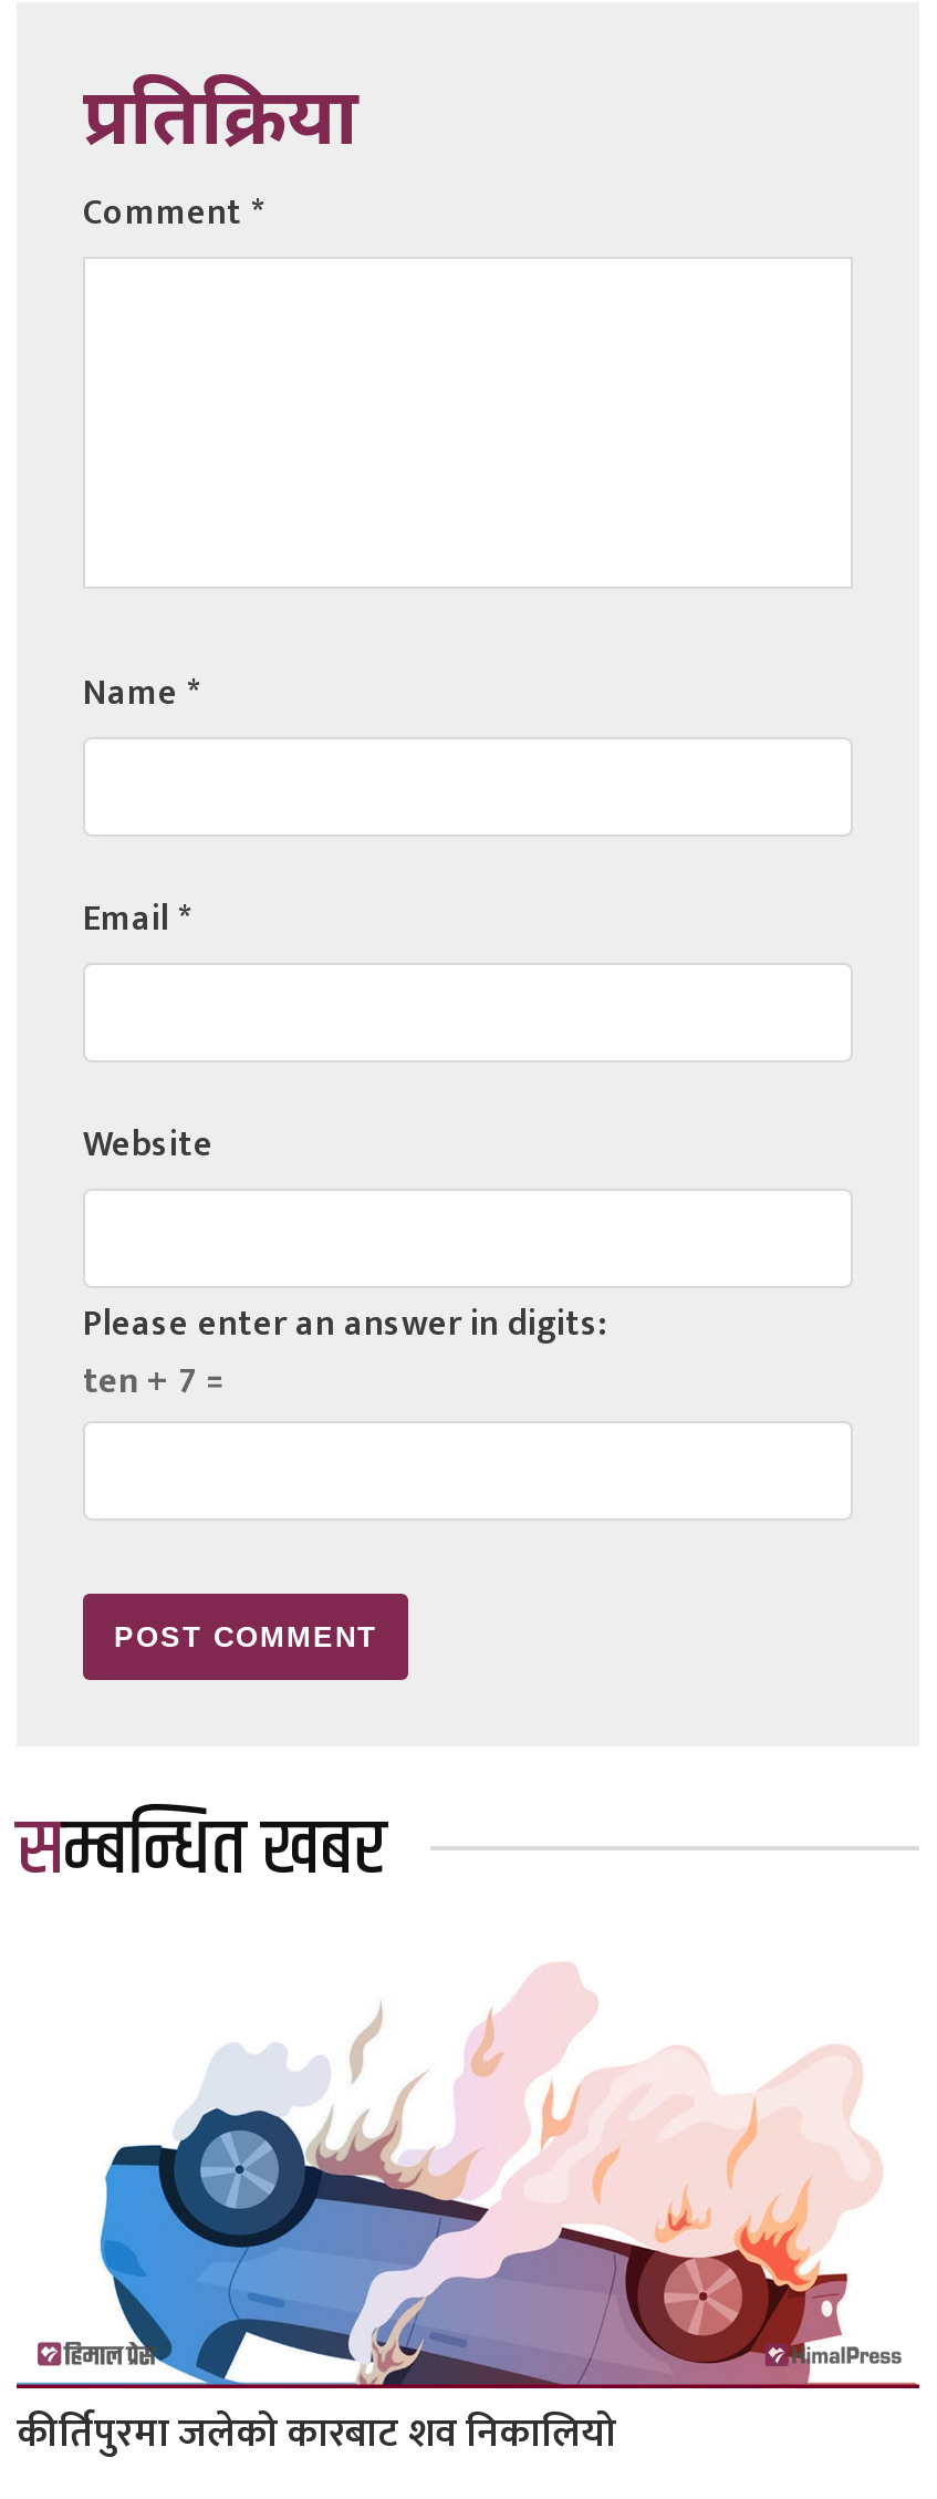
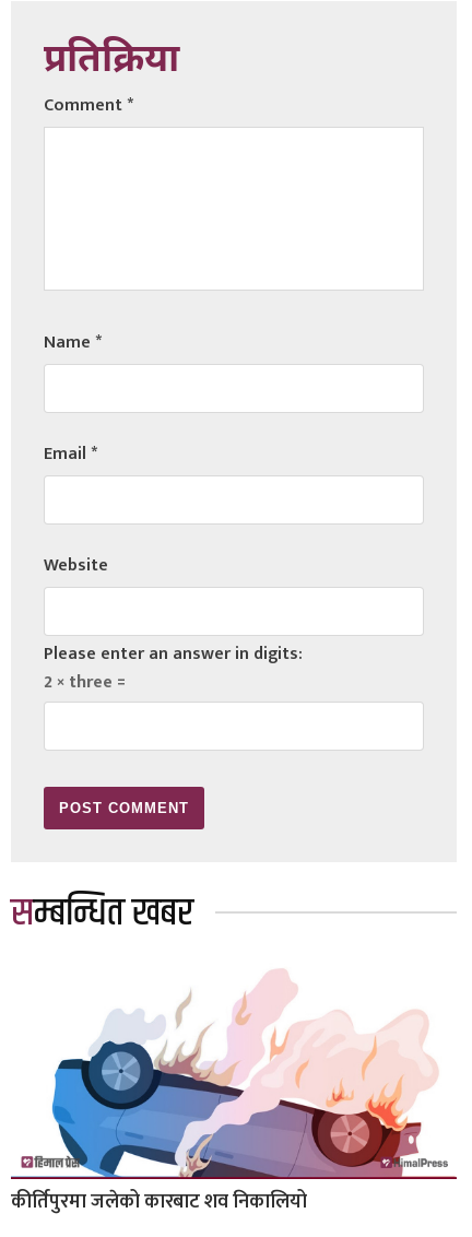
- ten + 7 =
+ 2 × three =
